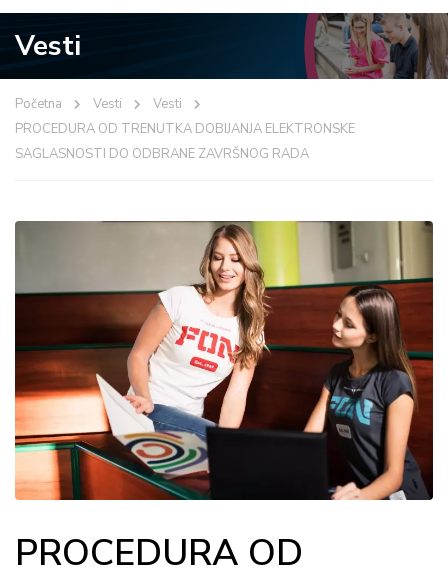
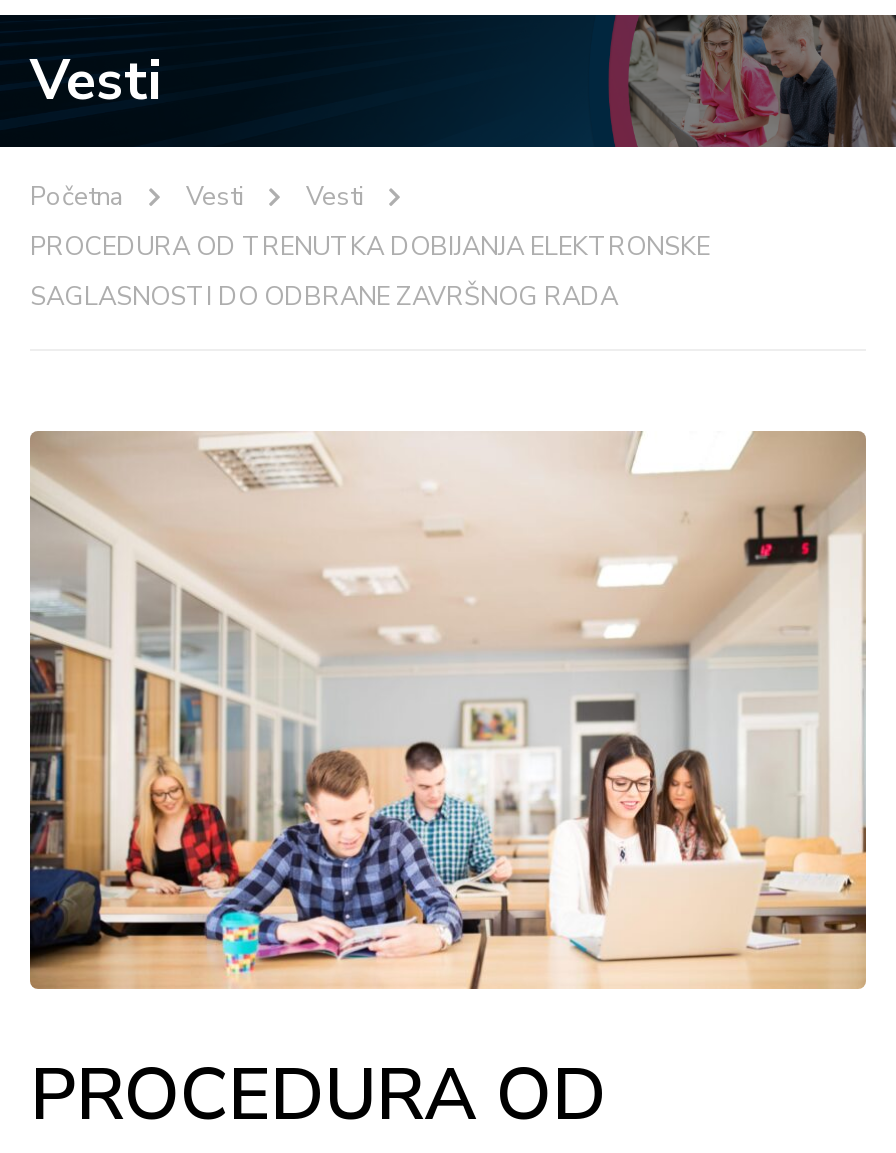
- [image]
+ [image]
